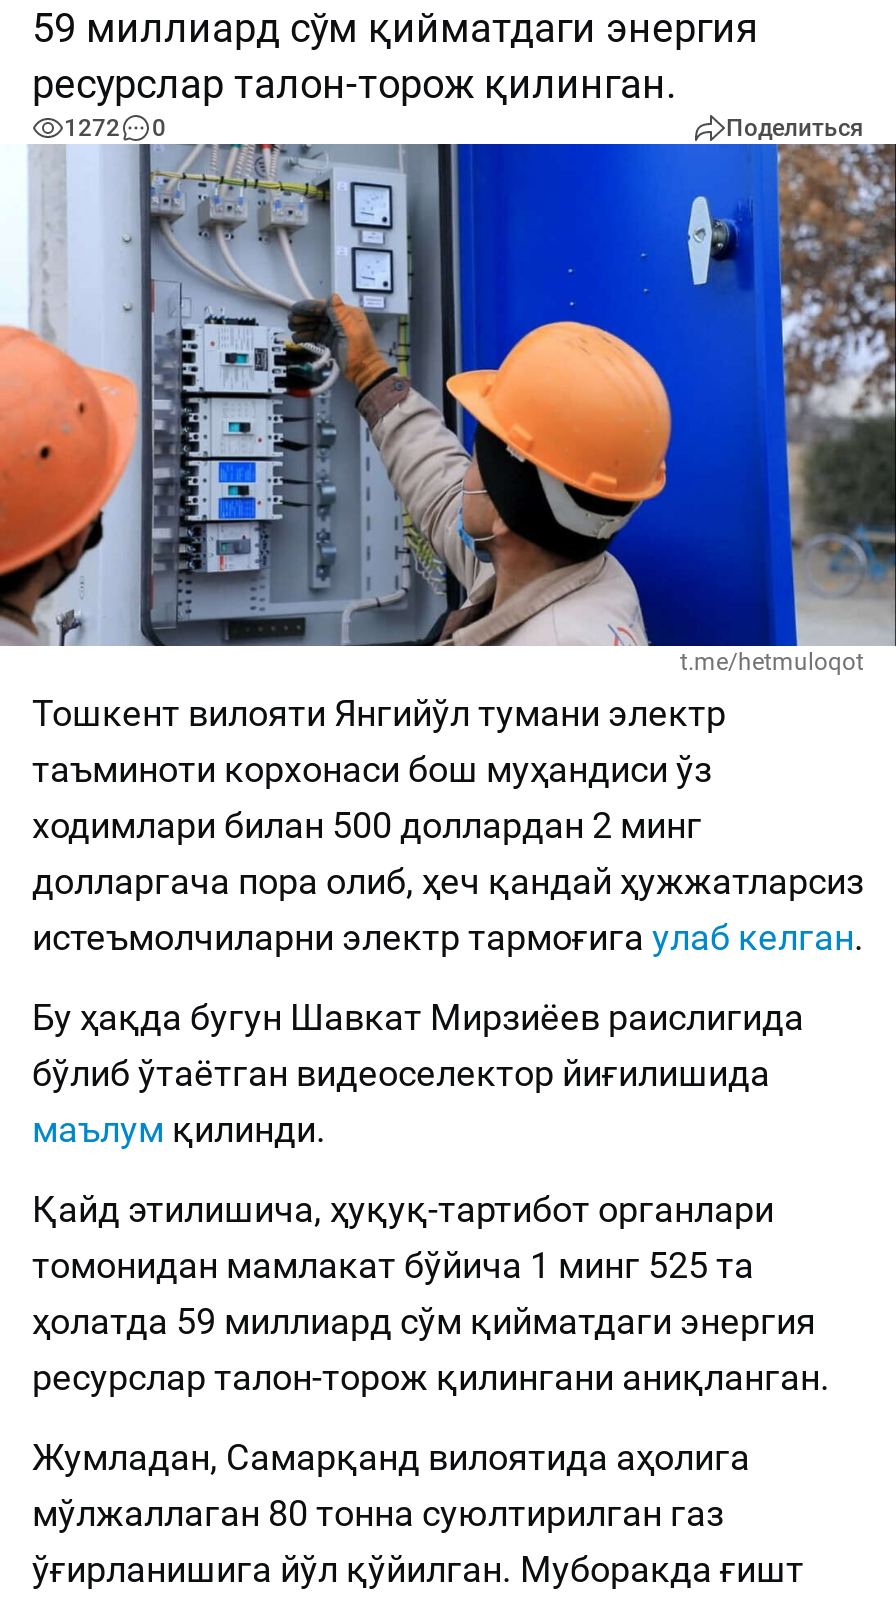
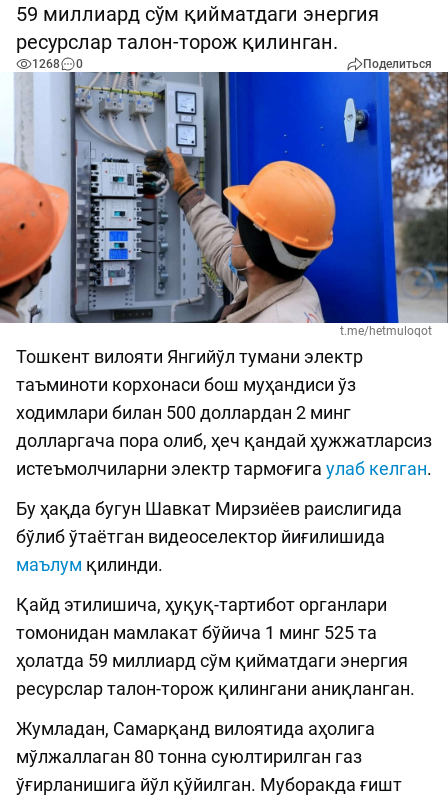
- 1272 0
+ 1268 0
